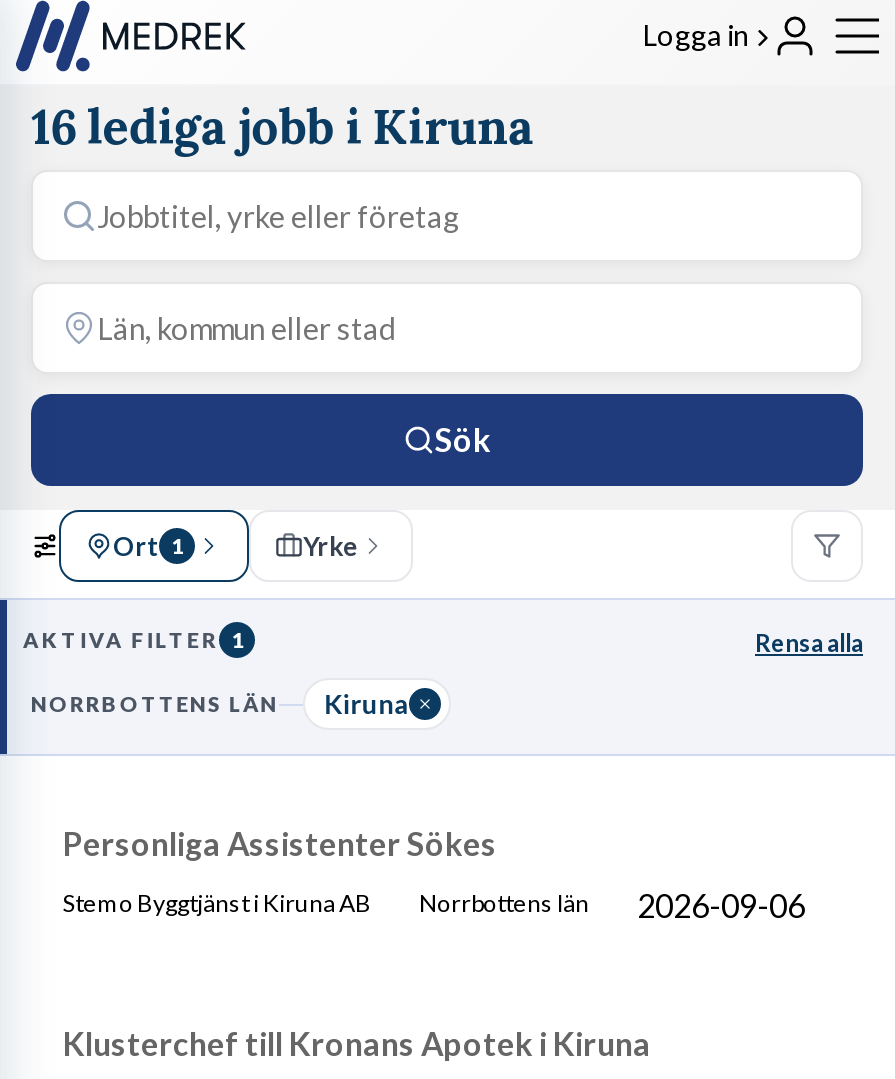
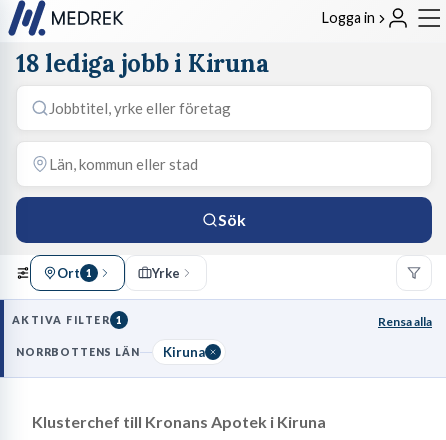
- 16 lediga jobb i Kiruna
+ 18 lediga jobb i Kiruna

- Personliga Assistenter Sökes
- Stemo Byggtjänst i Kiruna AB
- Norrbottens län
- 2026-09-06
